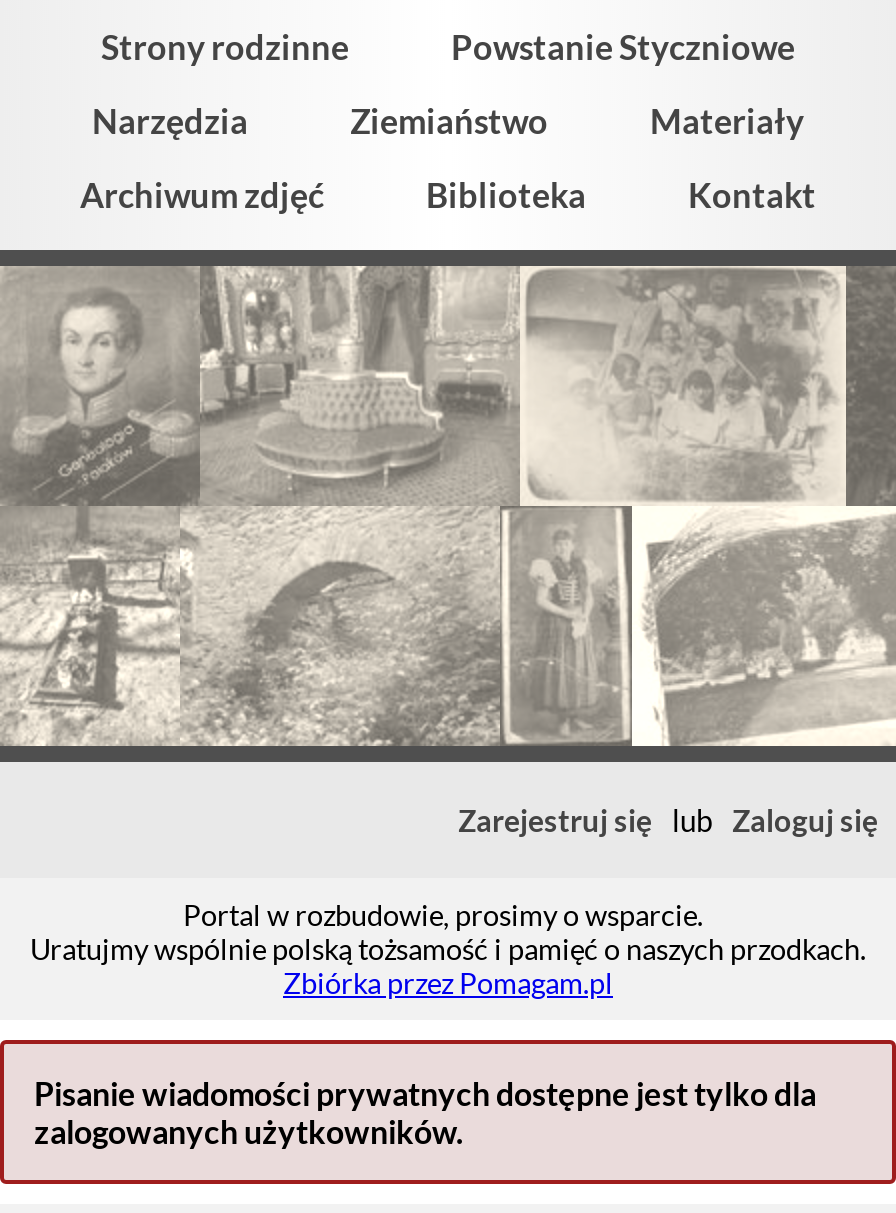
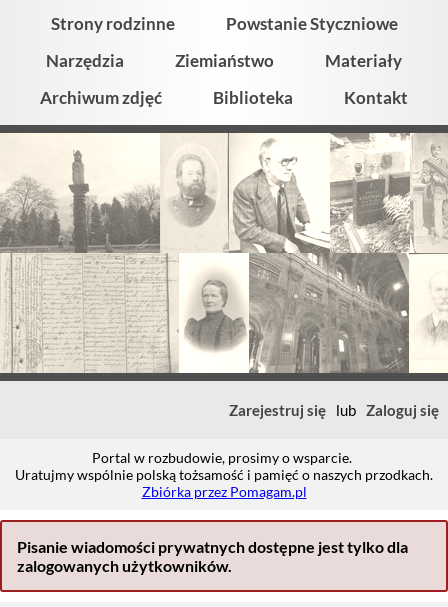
- [image]
+ [image]
